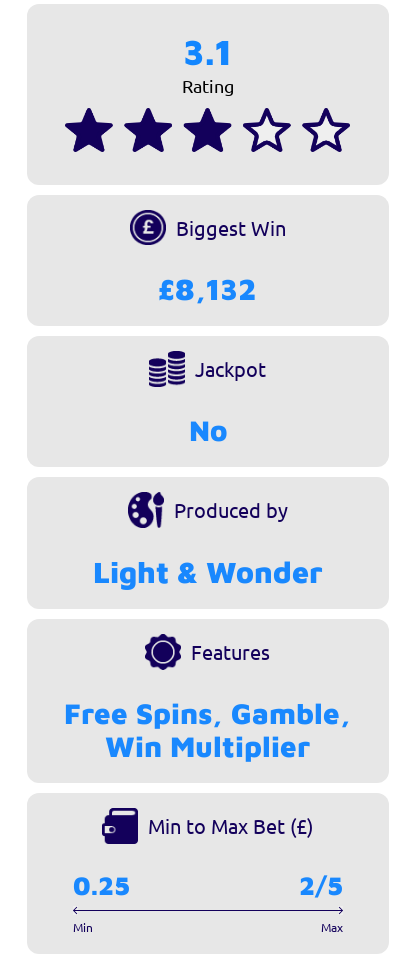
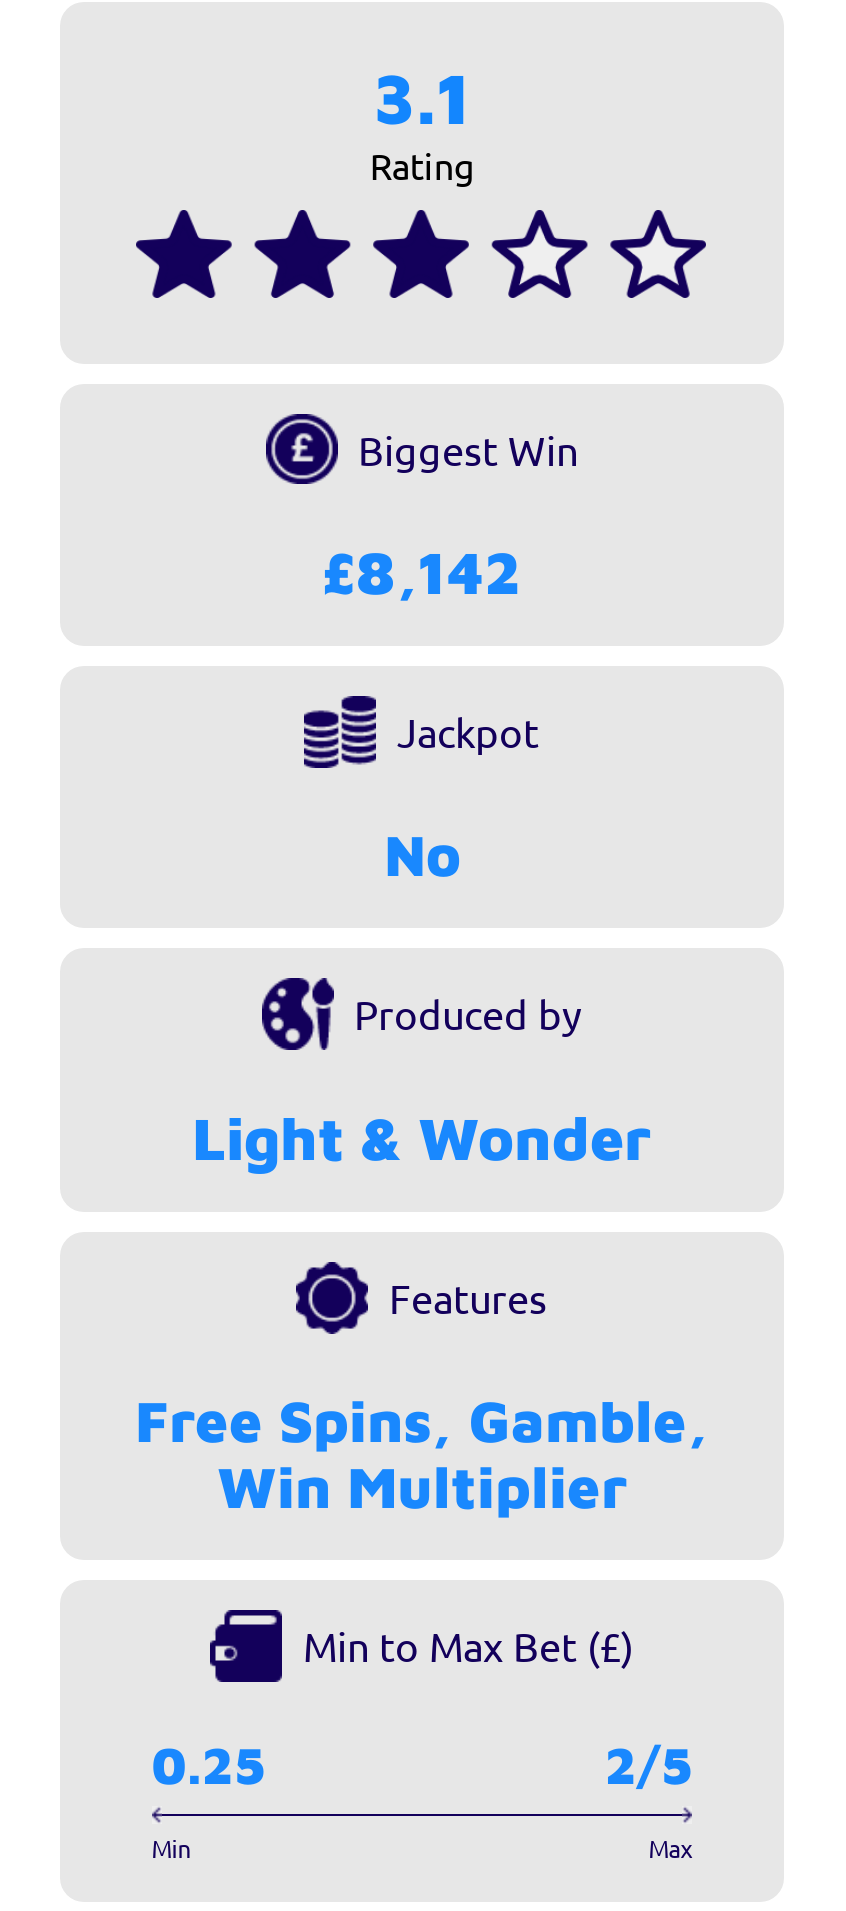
- £8,132
+ £8,142
